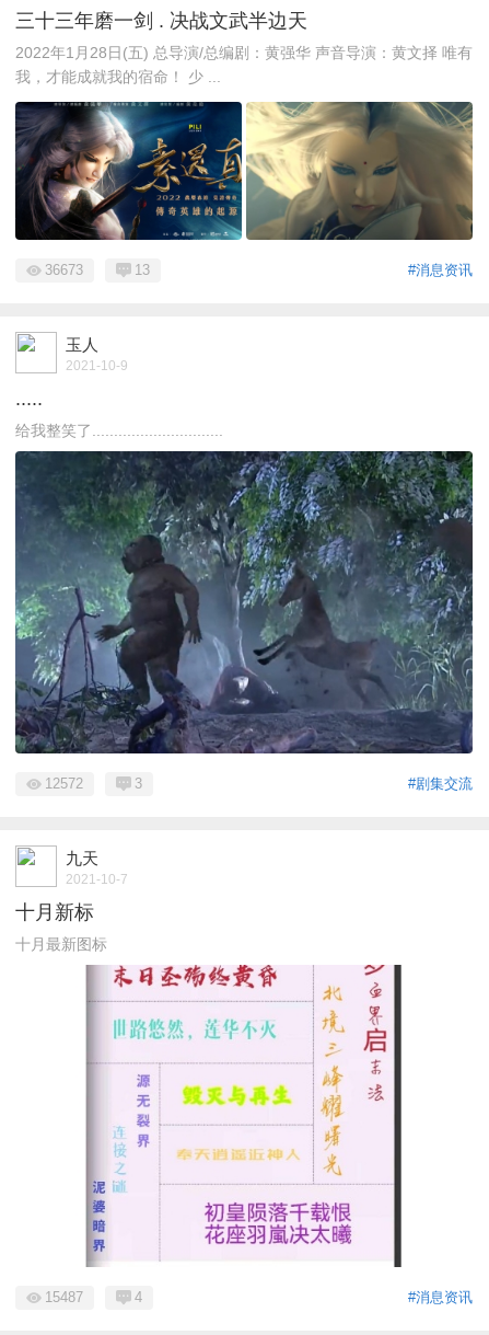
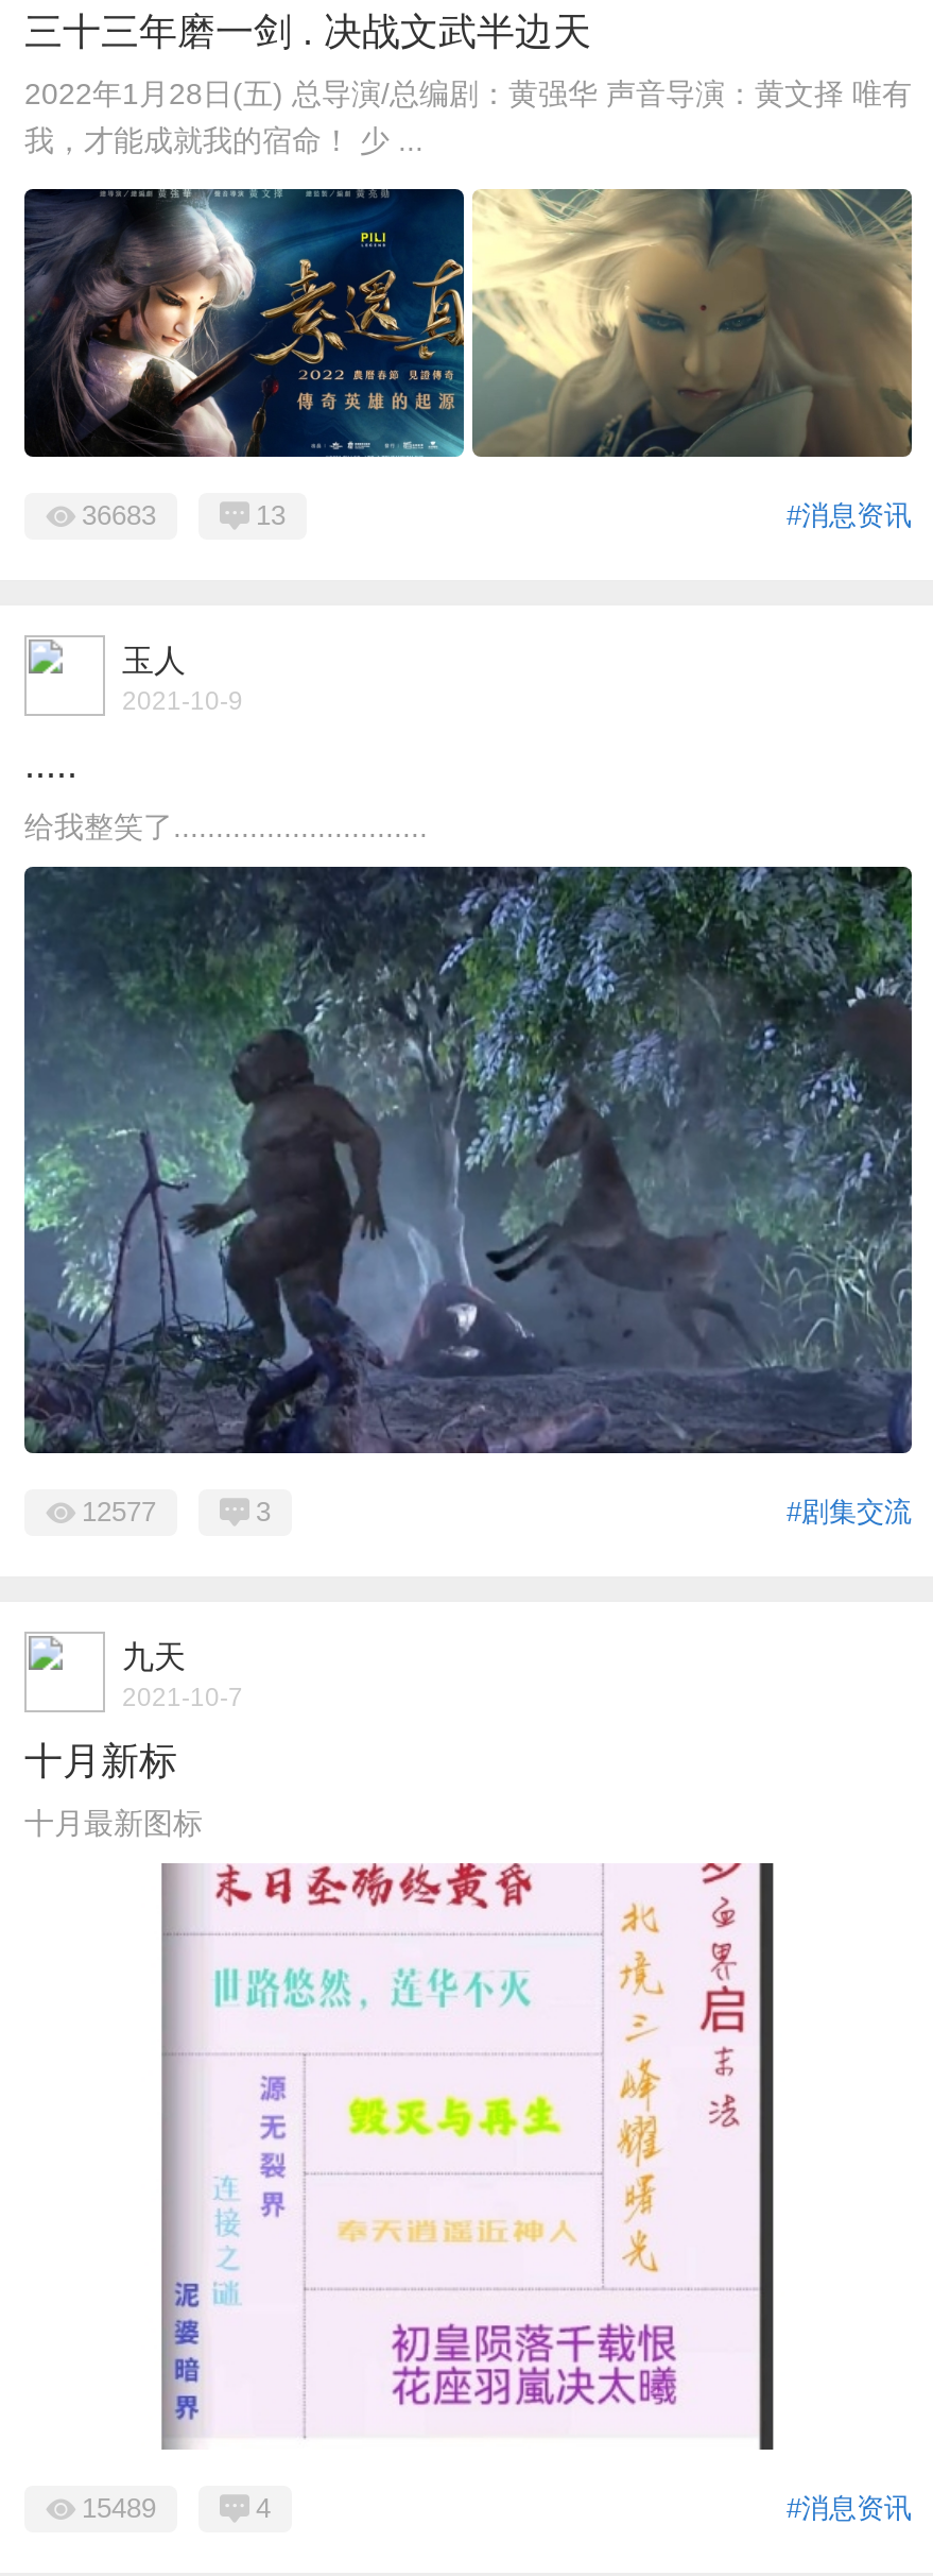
- 36673
+ 36683

- 12572
+ 12577

- 15487
+ 15489
